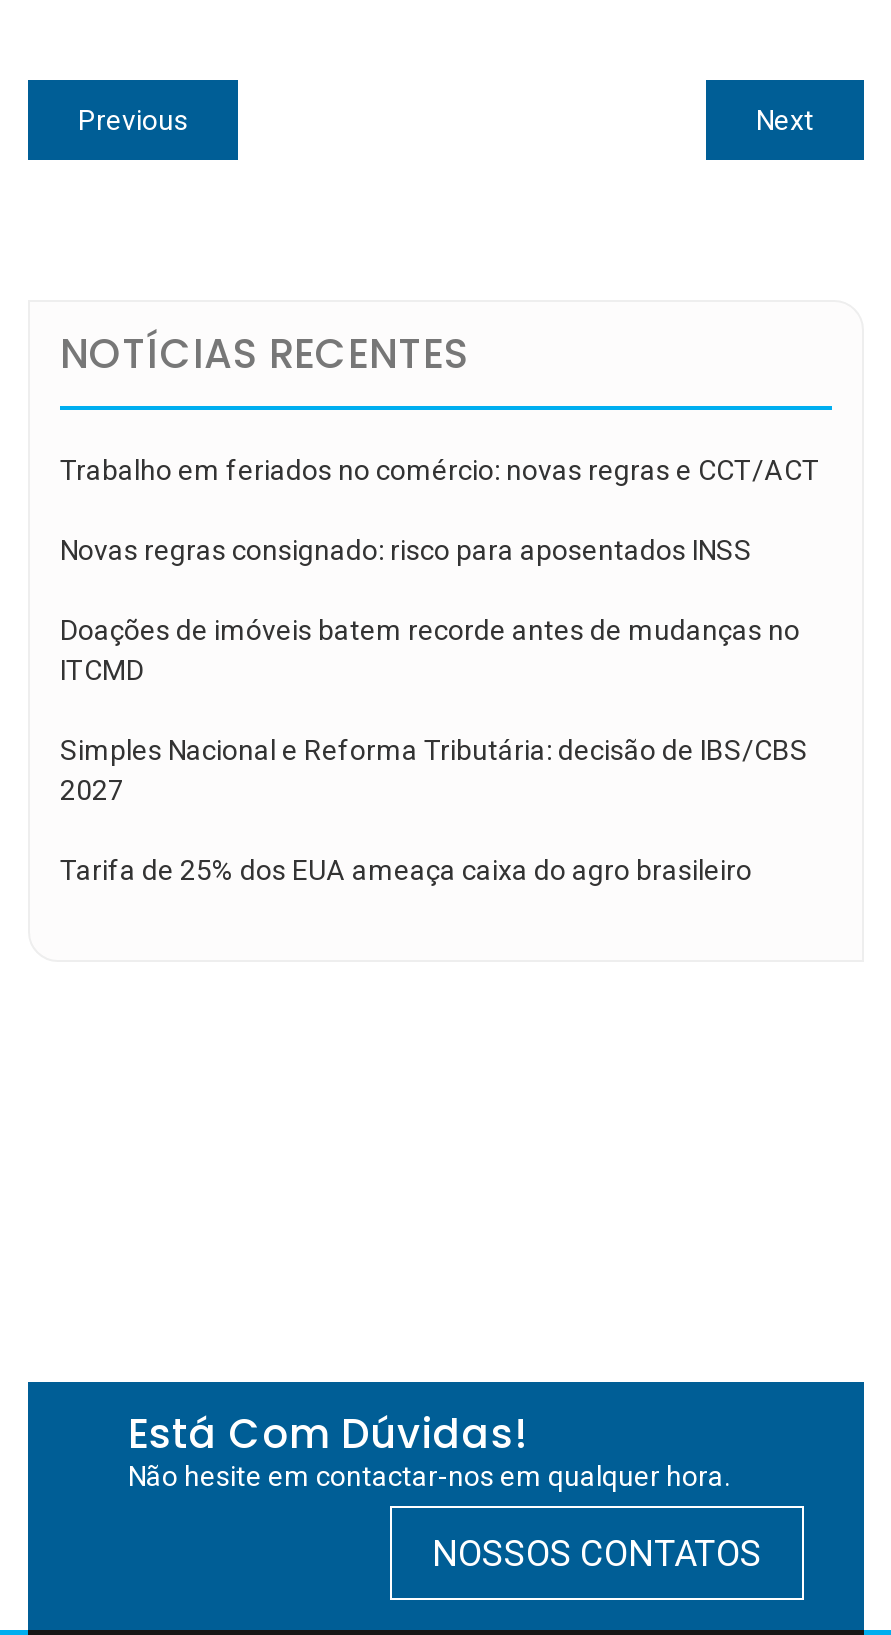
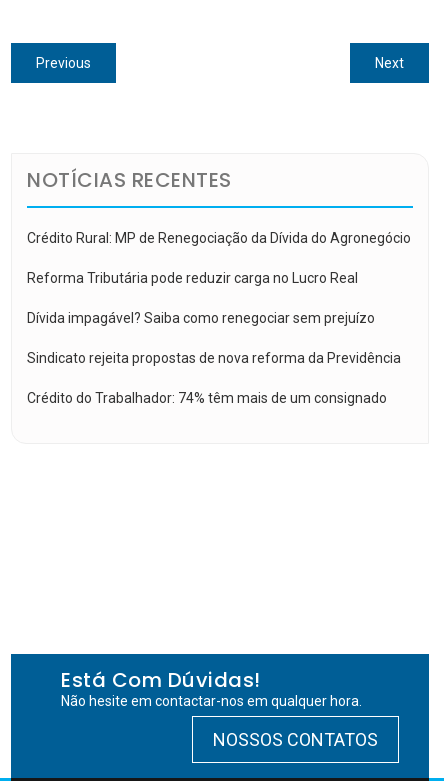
- Trabalho em feriados no comércio: novas regras e CCT/ACT
+ Crédito Rural: MP de Renegociação da Dívida do Agronegócio

- Novas regras consignado: risco para aposentados INSS
+ Reforma Tributária pode reduzir carga no Lucro Real

- Doações de imóveis batem recorde antes de mudanças no
- ITCMD
+ Dívida impagável? Saiba como renegociar sem prejuízo

- Simples Nacional e Reforma Tributária: decisão de IBS/CBS
- 2027
+ Sindicato rejeita propostas de nova reforma da Previdência

- Tarifa de 25% dos EUA ameaça caixa do agro brasileiro
+ Crédito do Trabalhador: 74% têm mais de um consignado
